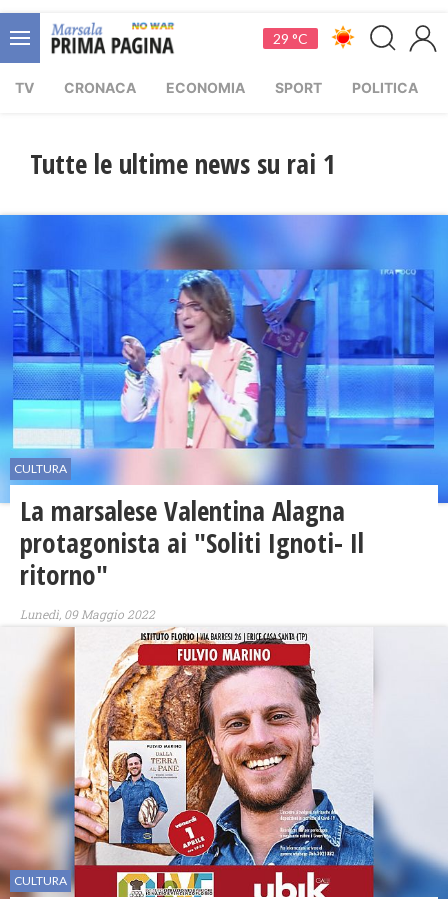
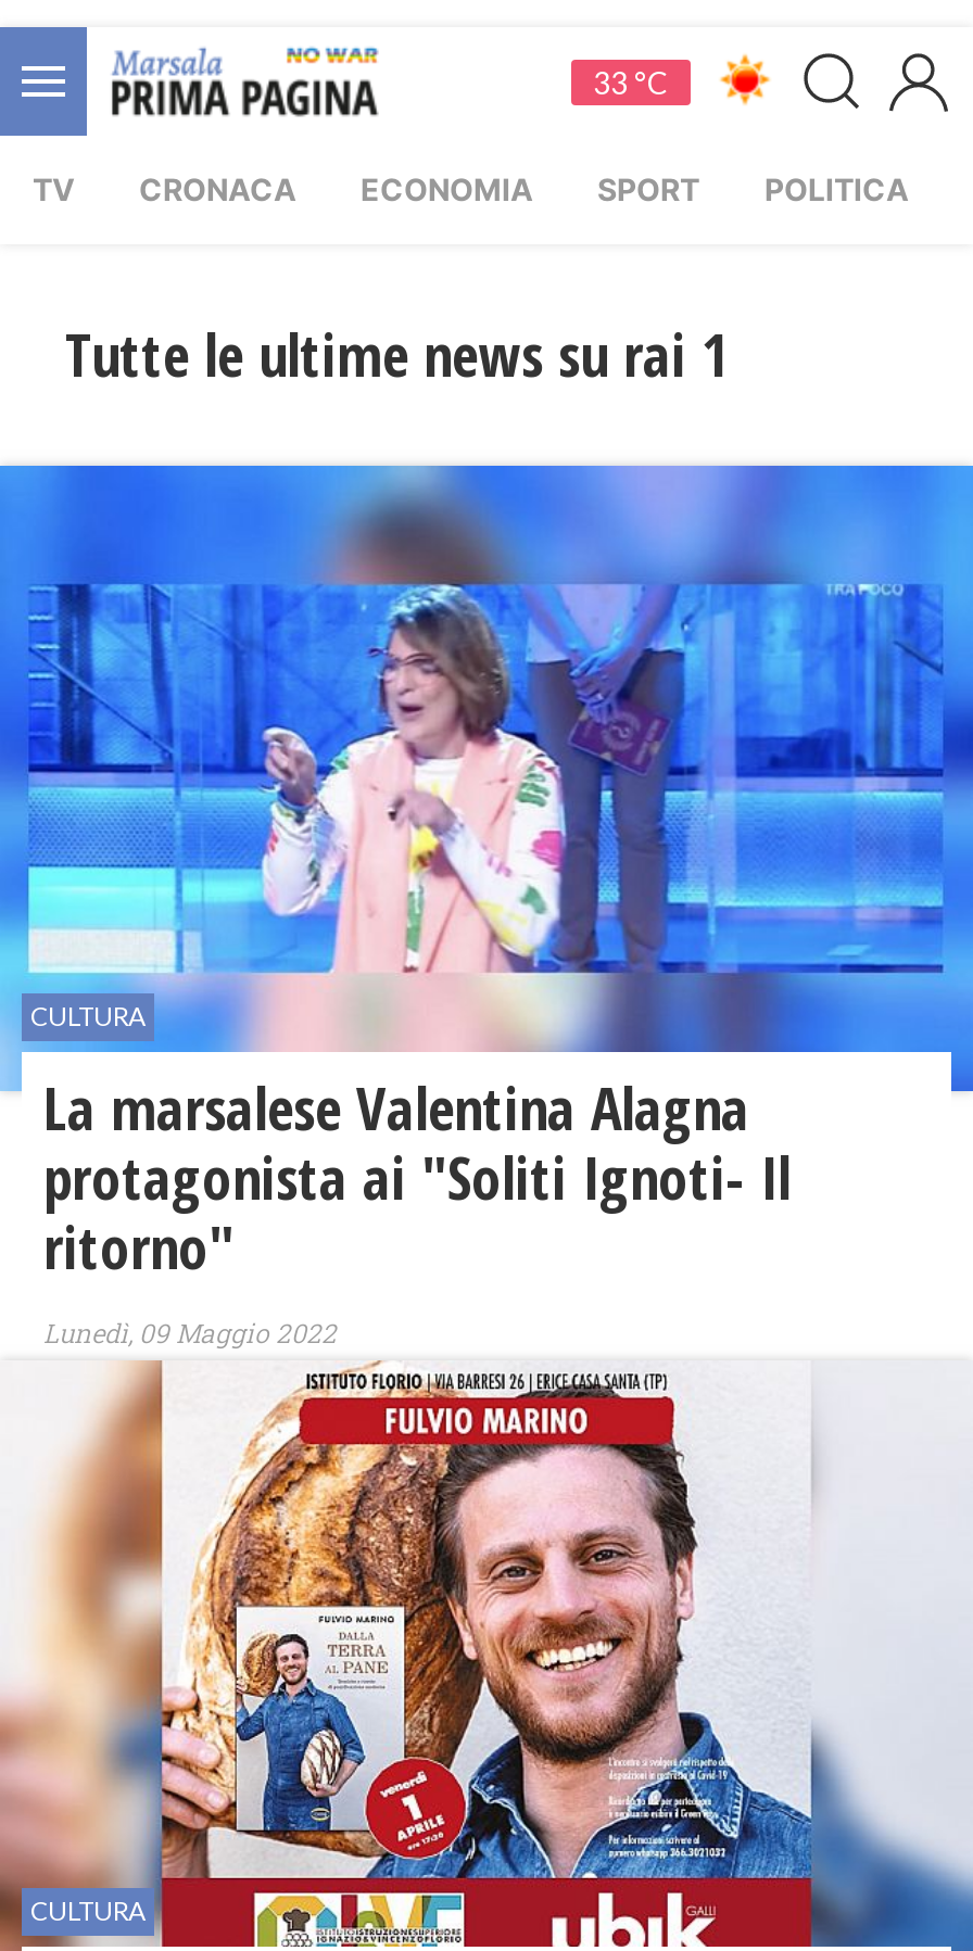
- 29 °C
+ 33 °C
